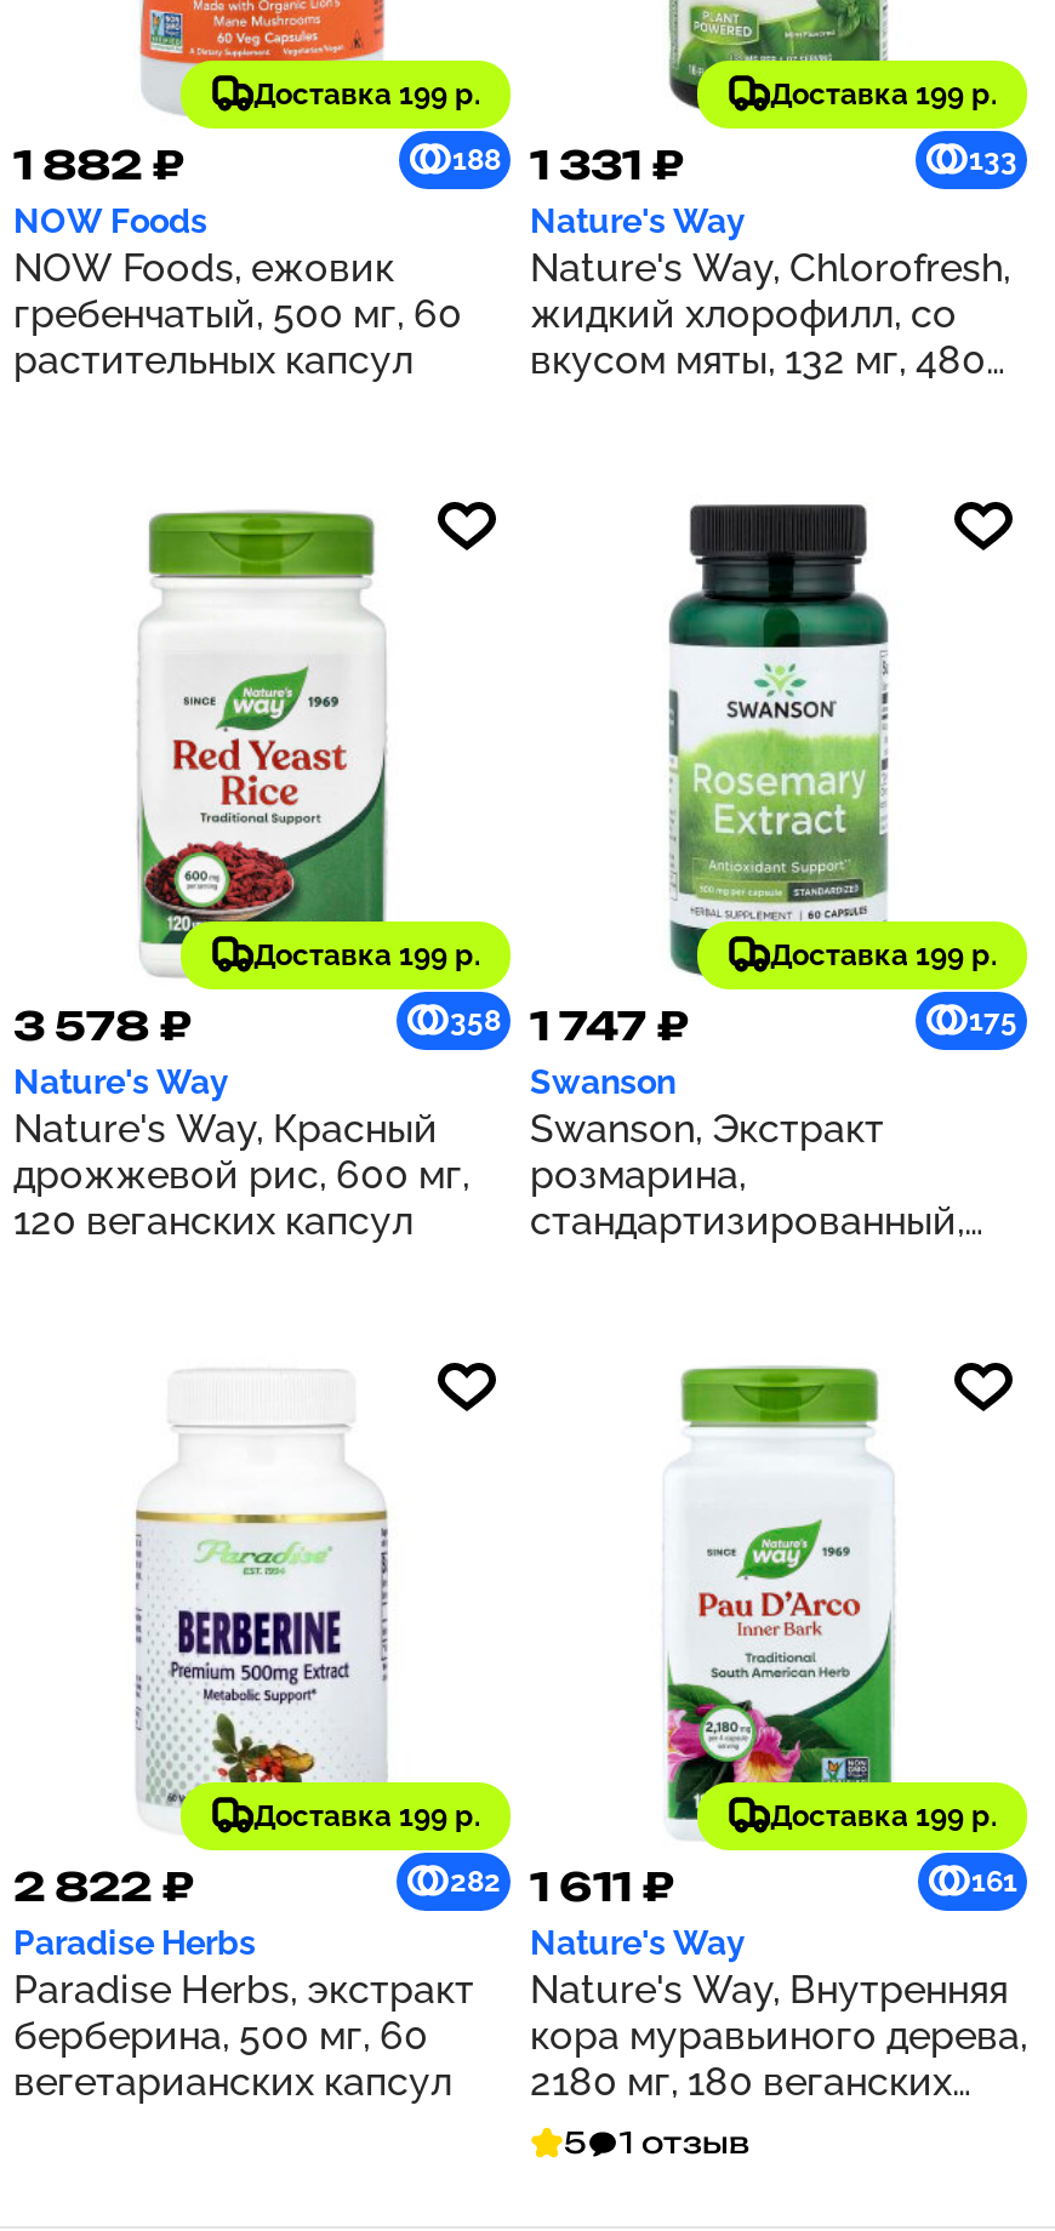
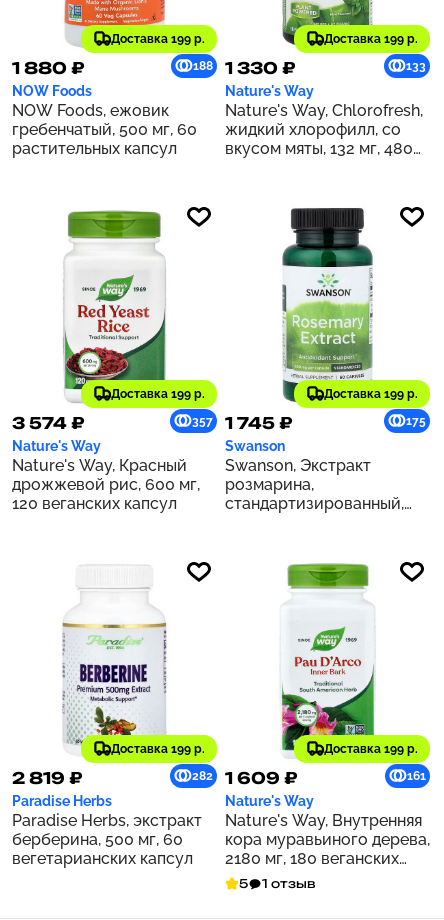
- 1 882 ₽
+ 1 880 ₽

- 188 1 331 ₽
+ 188 1 330 ₽

- 3 578 ₽
+ 3 574 ₽

- 358
+ 357

- 1 747 ₽
+ 1 745 ₽

- 2 822 ₽
+ 2 819 ₽

- 282 1 611 ₽
+ 282 1 609 ₽
